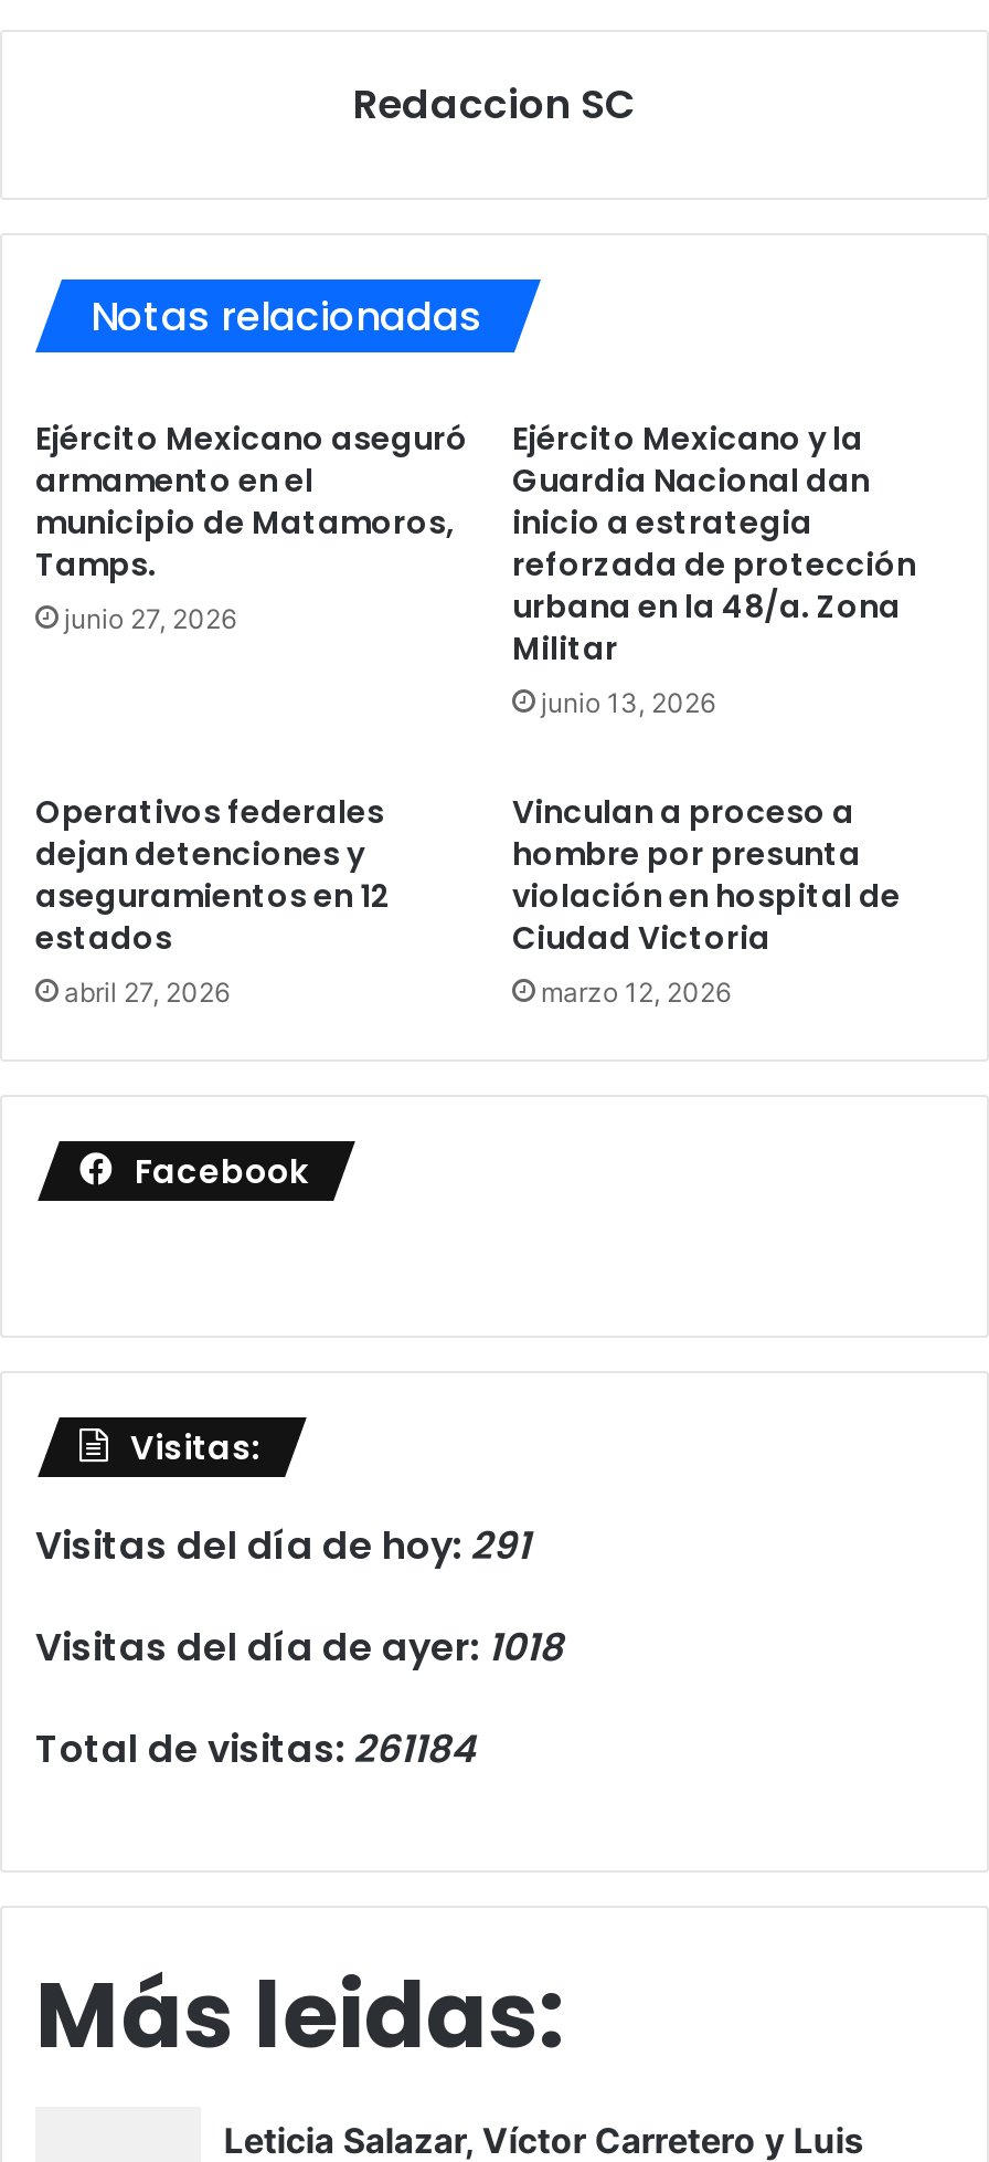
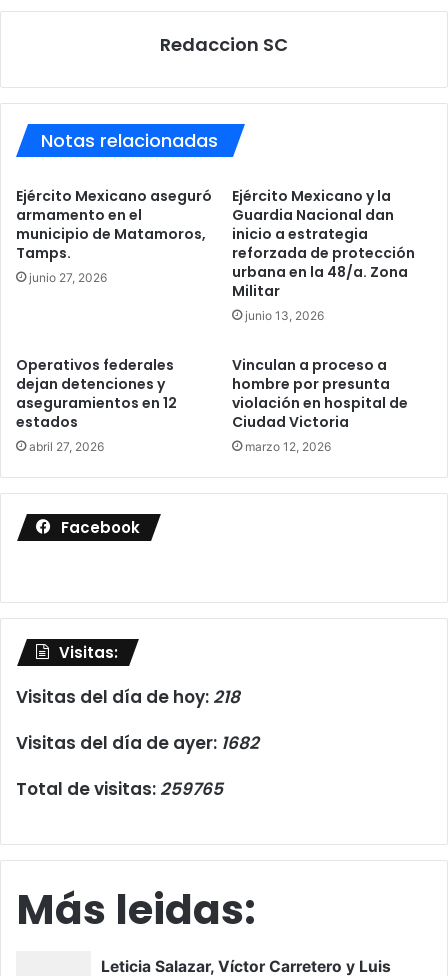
- Visitas del día de hoy: 291
+ Visitas del día de hoy: 218

- Visitas del día de ayer: 1018
+ Visitas del día de ayer: 1682

- Total de visitas: 261184
+ Total de visitas: 259765
